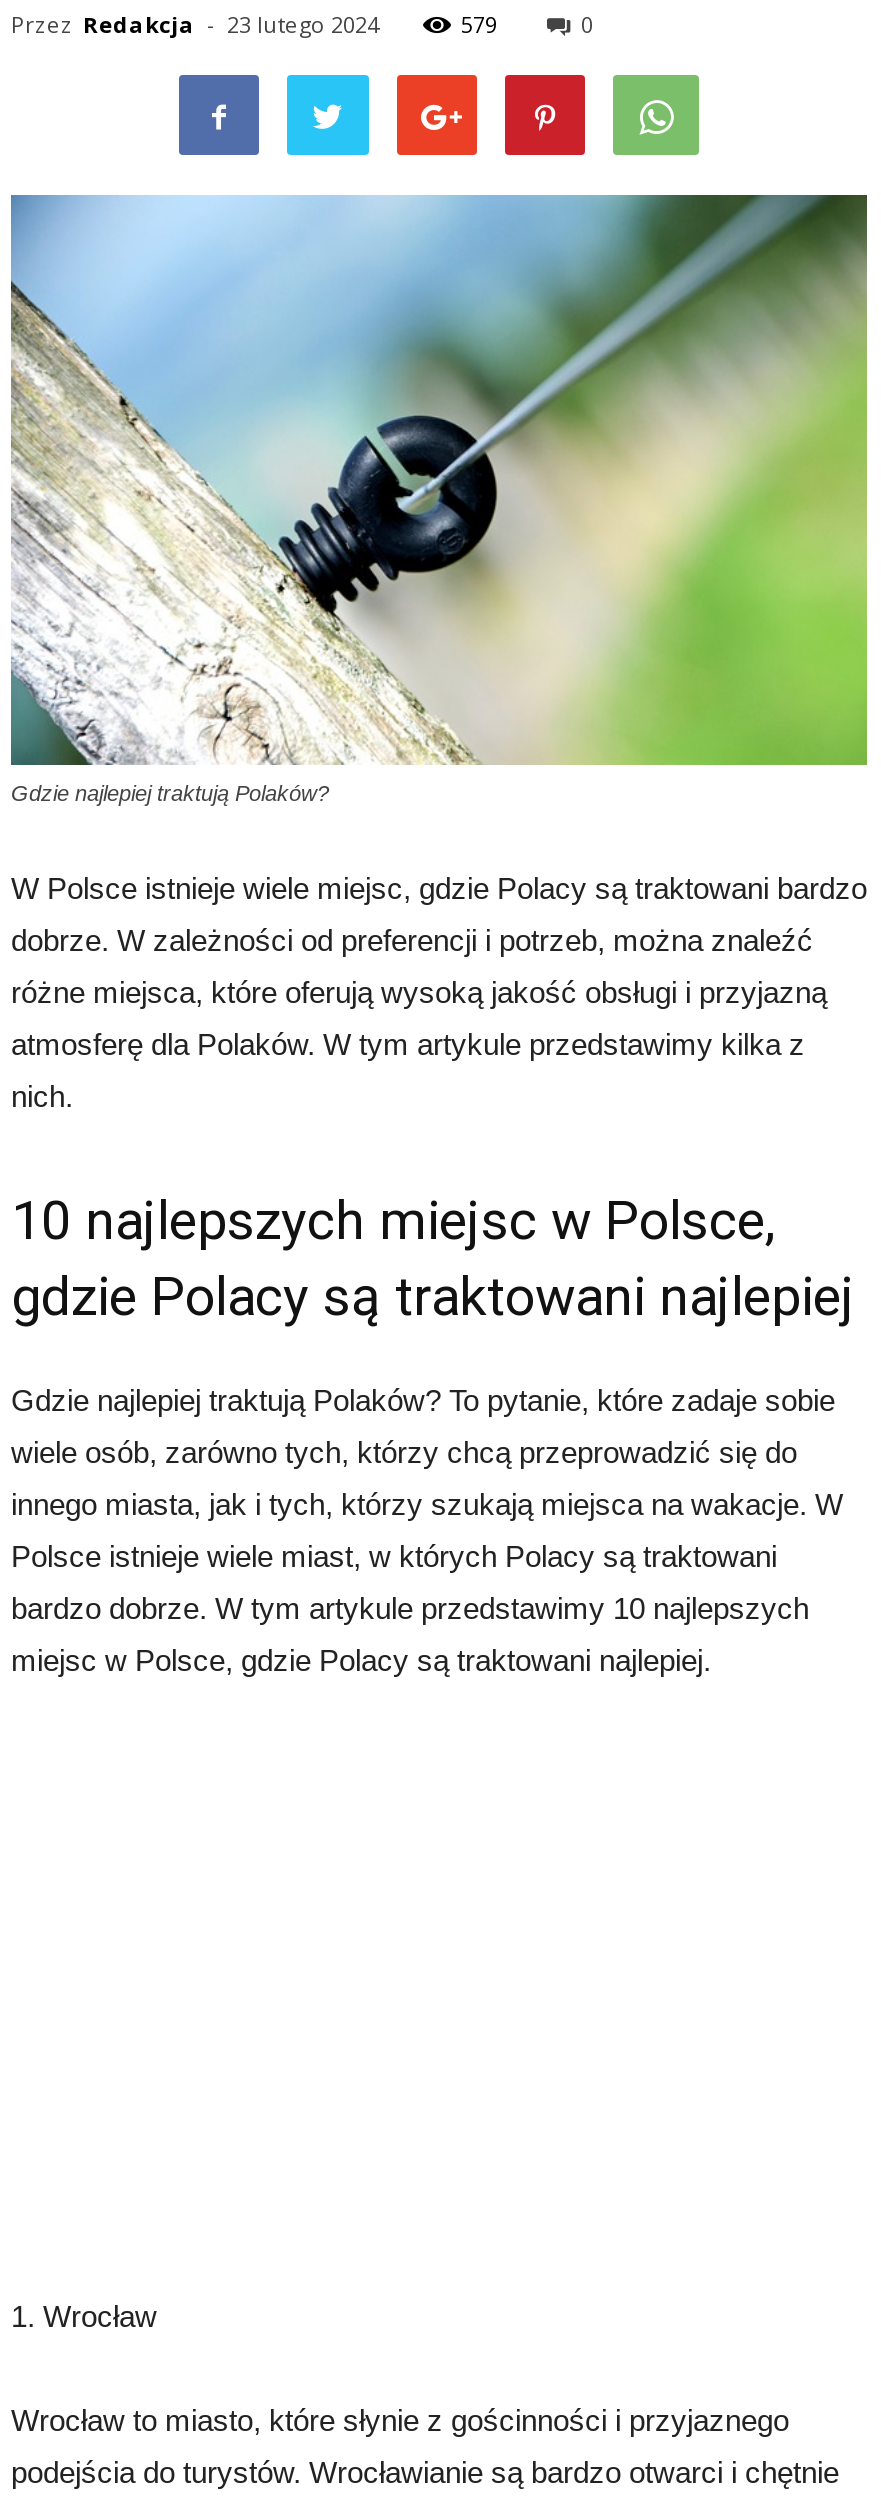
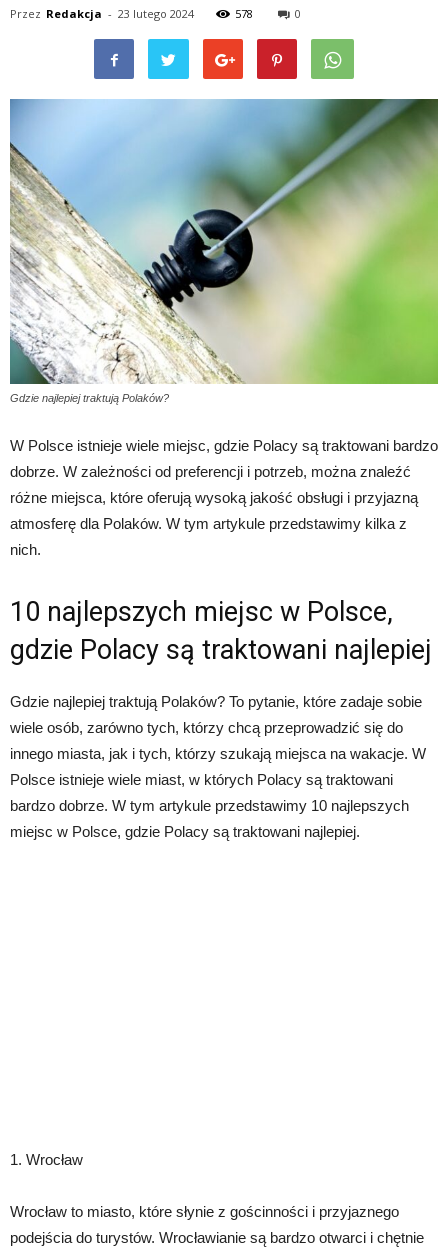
- 579
+ 578
